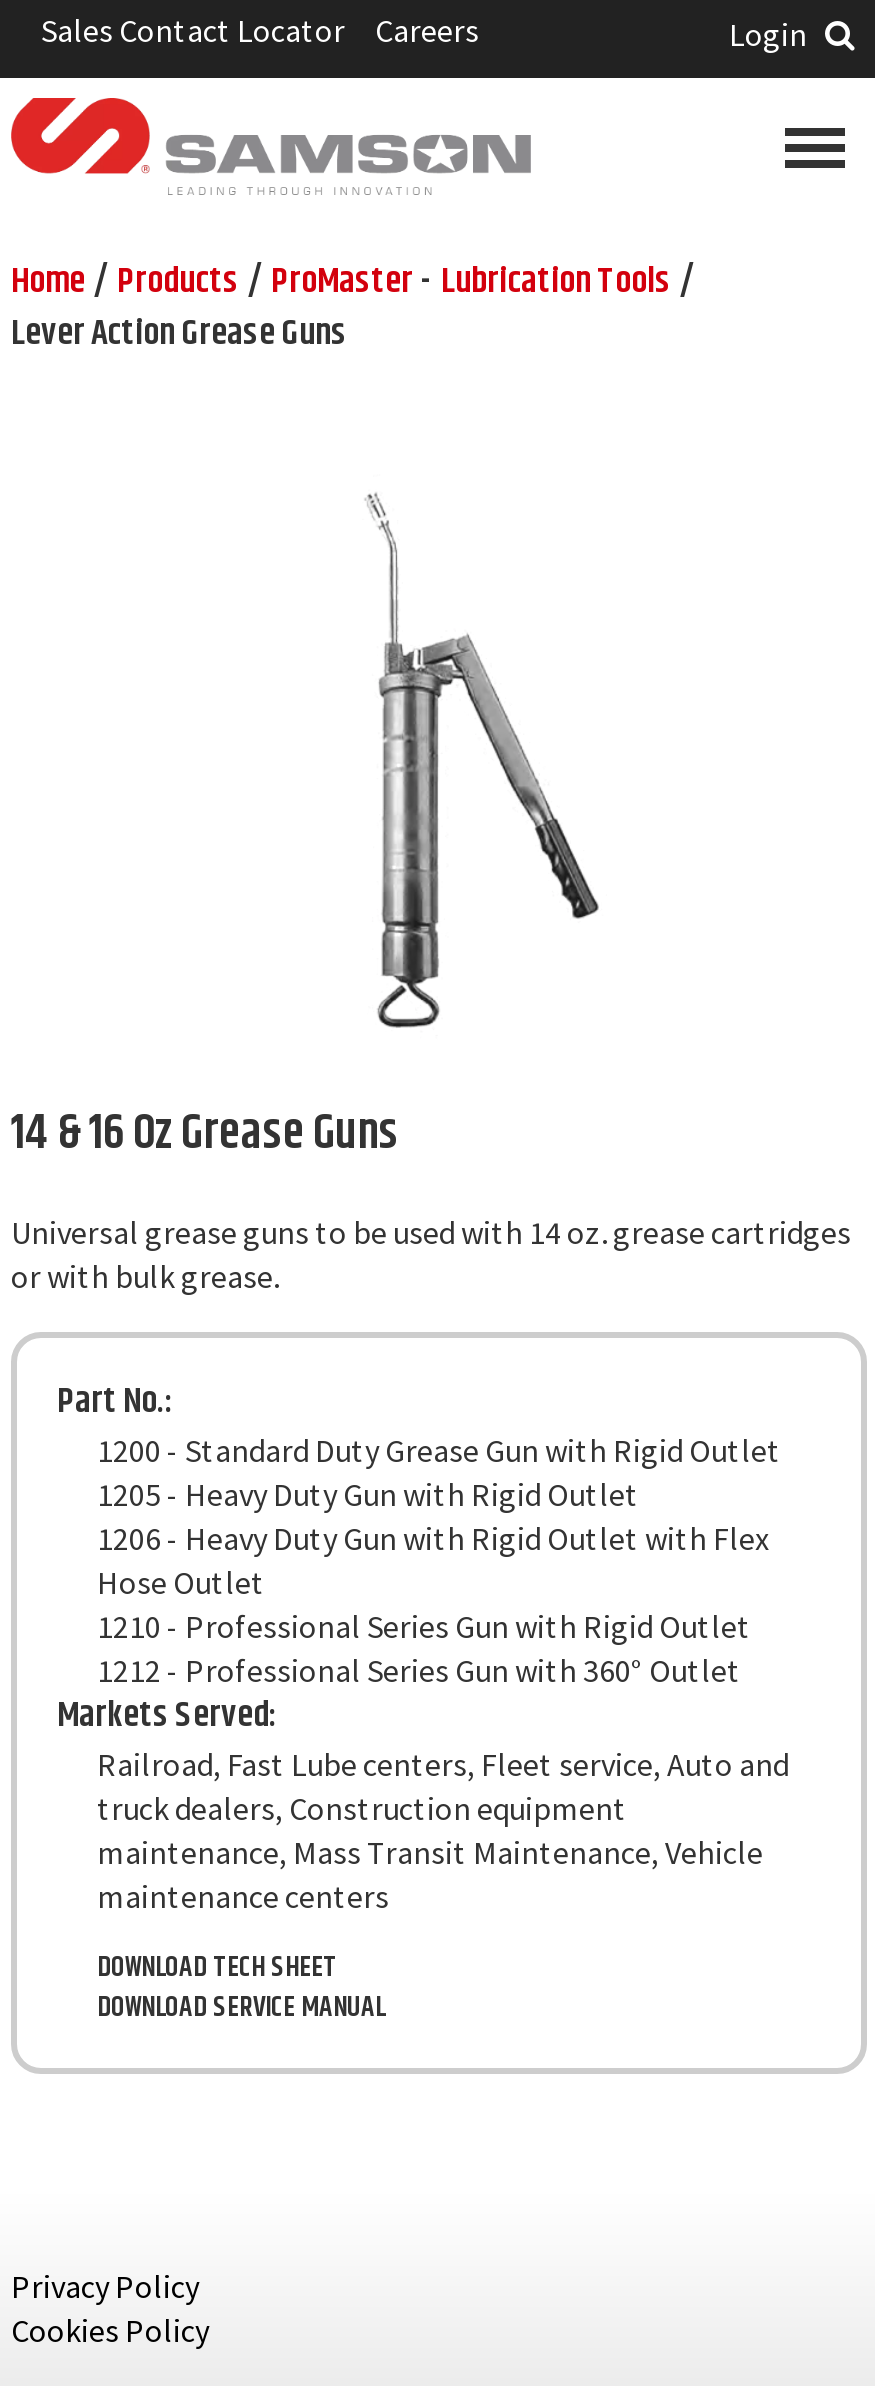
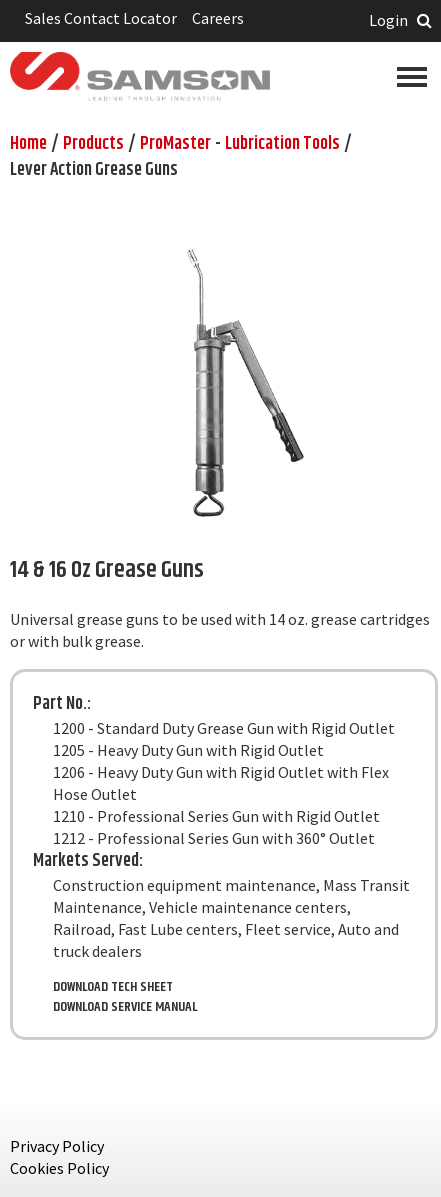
+ Construction equipment maintenance, Mass Transit
+ Maintenance, Vehicle maintenance centers,

moved down: Railroad, Fast Lube centers, Fleet service, Auto and

- truck dealers, Construction equipment
- maintenance, Mass Transit Maintenance, Vehicle
- maintenance centers
+ truck dealers
